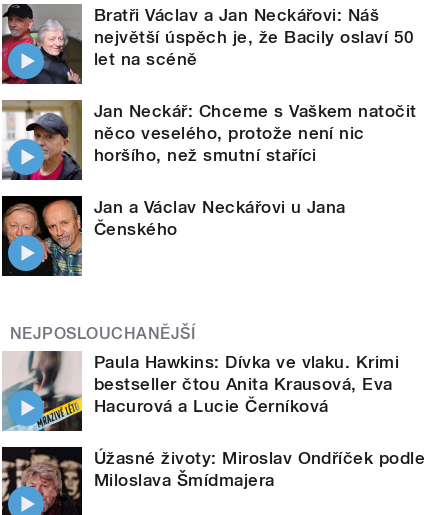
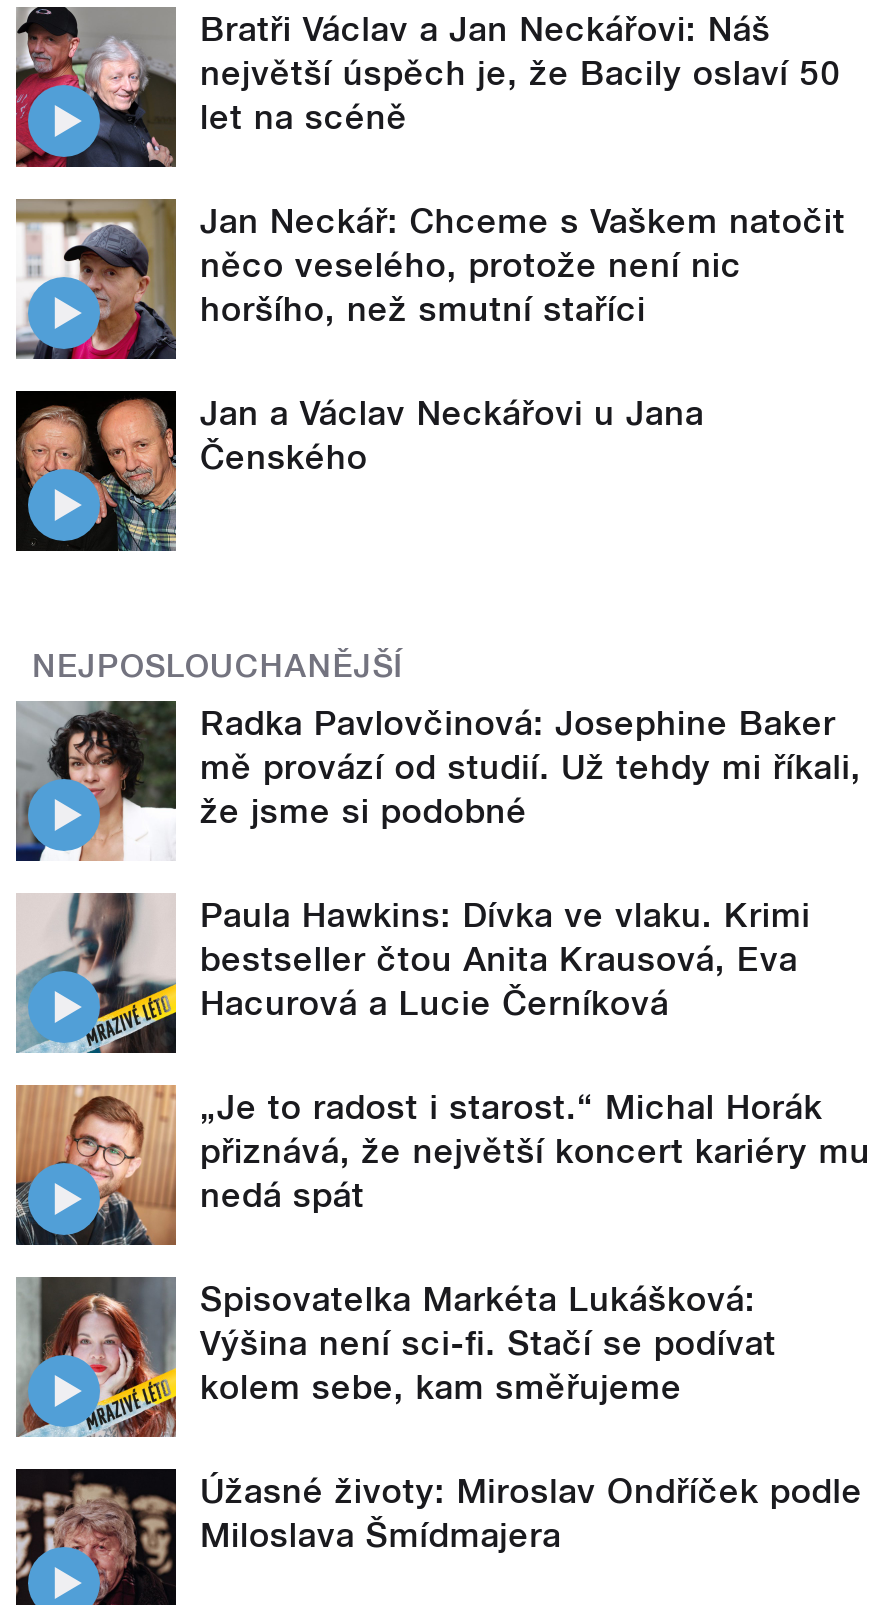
+ [image]
+ Radka Pavlovčinová: Josephine Baker
+ mě provází od studií. Už tehdy mi říkali,
+ že jsme si podobné

+ [image]
+ „Je to radost i starost.“ Michal Horák
+ přiznává, že největší koncert kariéry mu
+ nedá spát
+ Spisovatelka Markéta Lukášková:
+ Výšina není sci-fi. Stačí se podívat
+ kolem sebe, kam směřujeme

+ [image]
